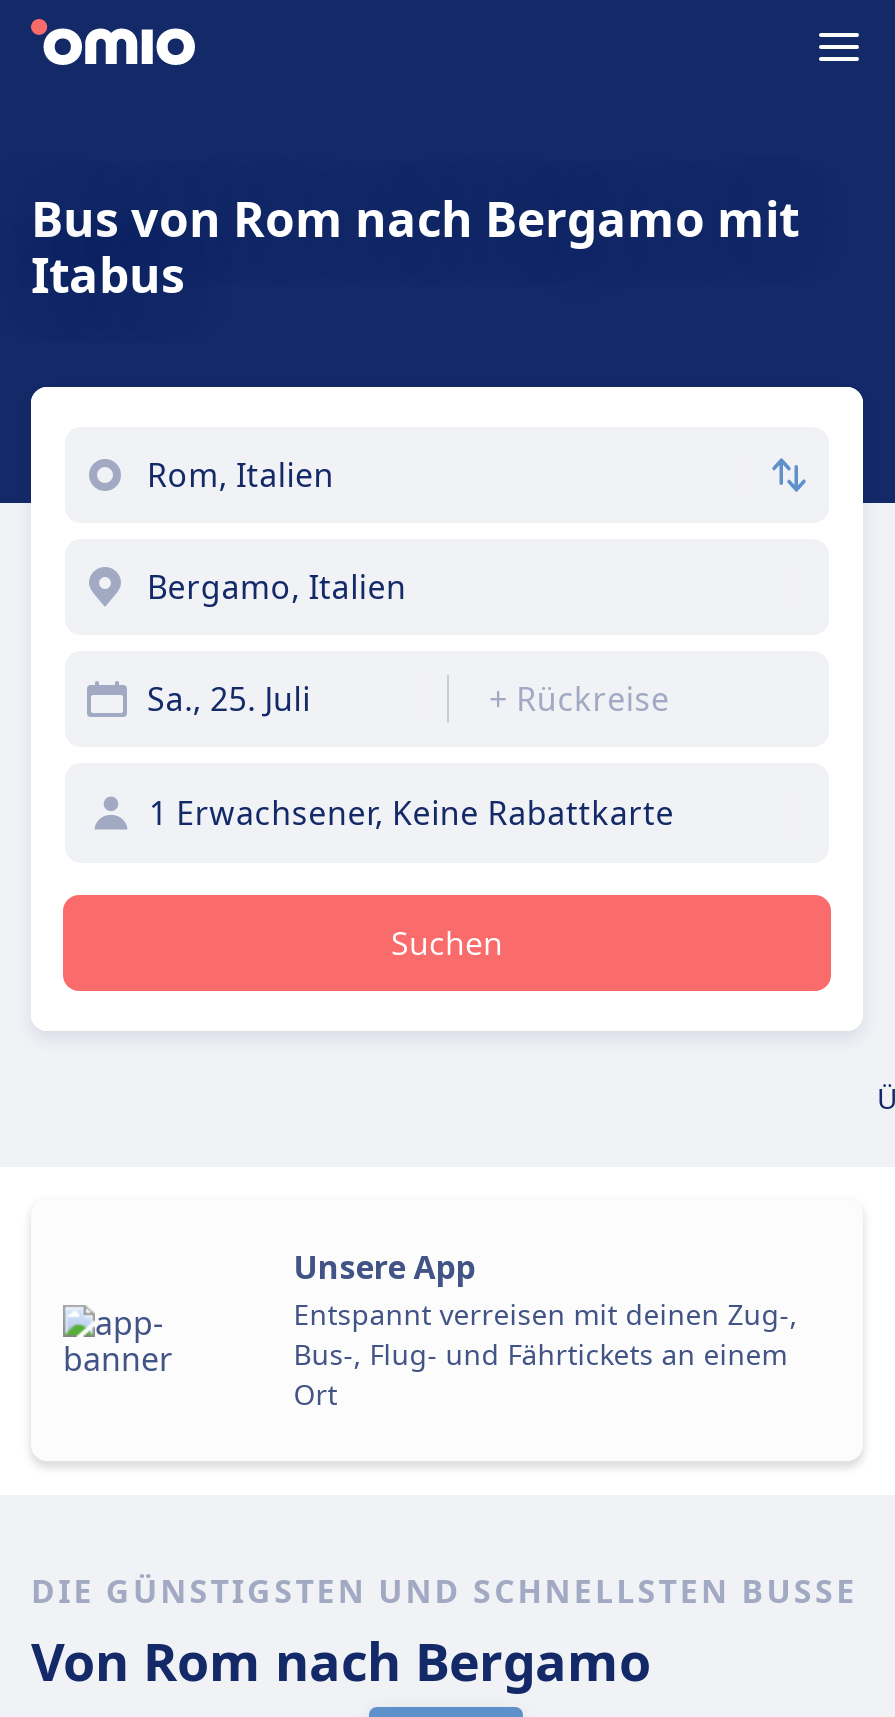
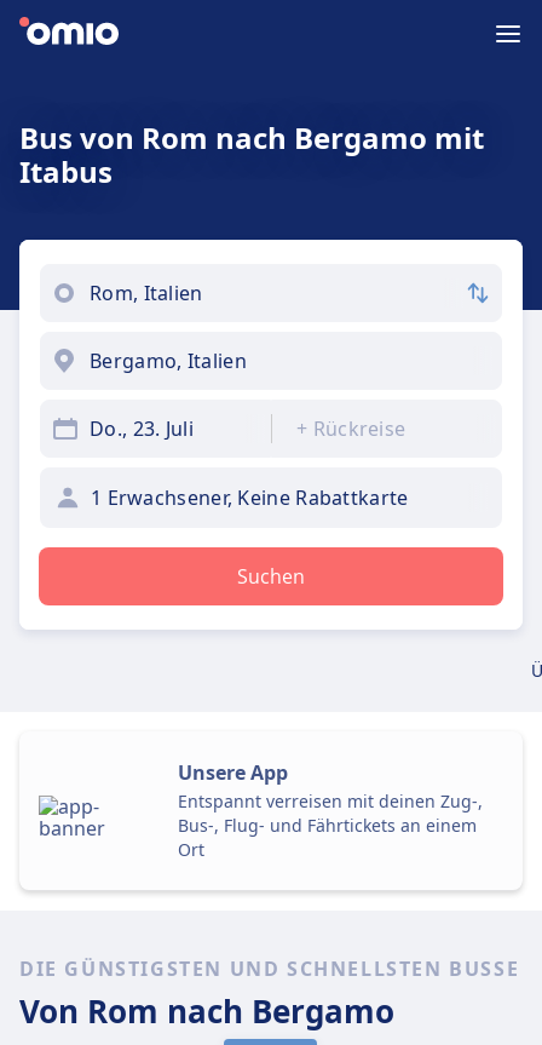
- Sa., 25. Juli
+ Do., 23. Juli
